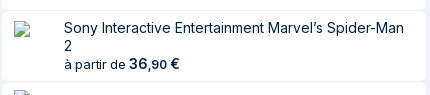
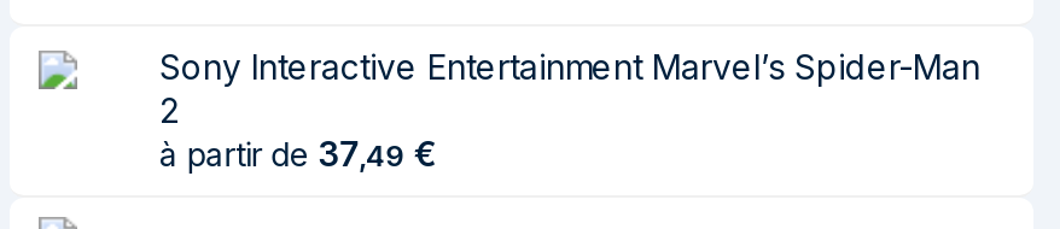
- à partir de 36, 90 €
+ à partir de 37, 49 €
